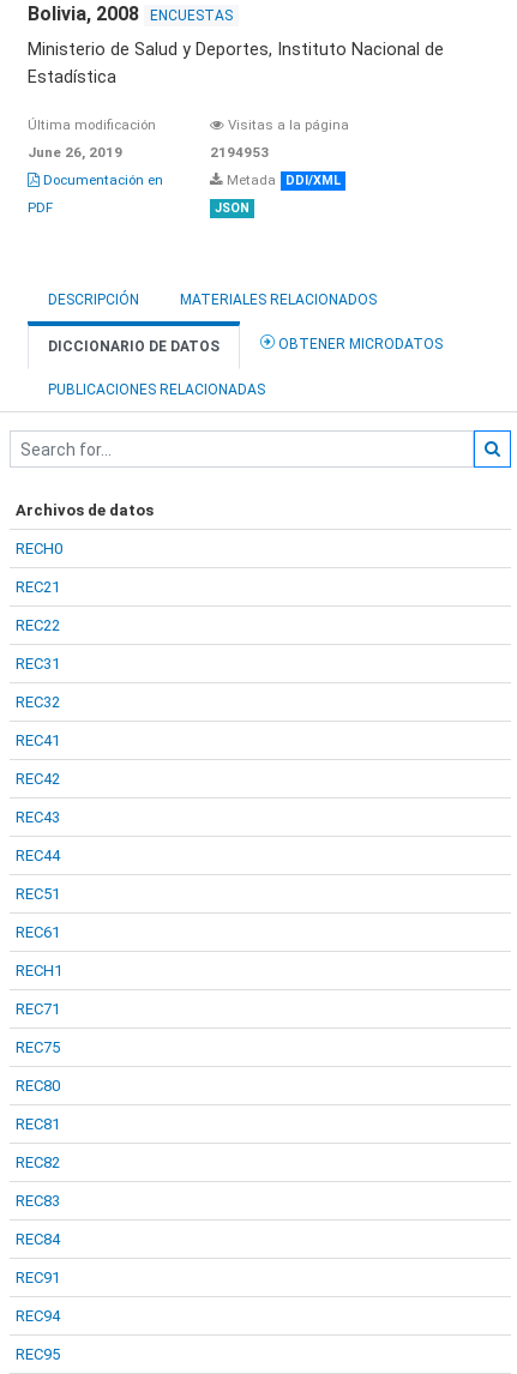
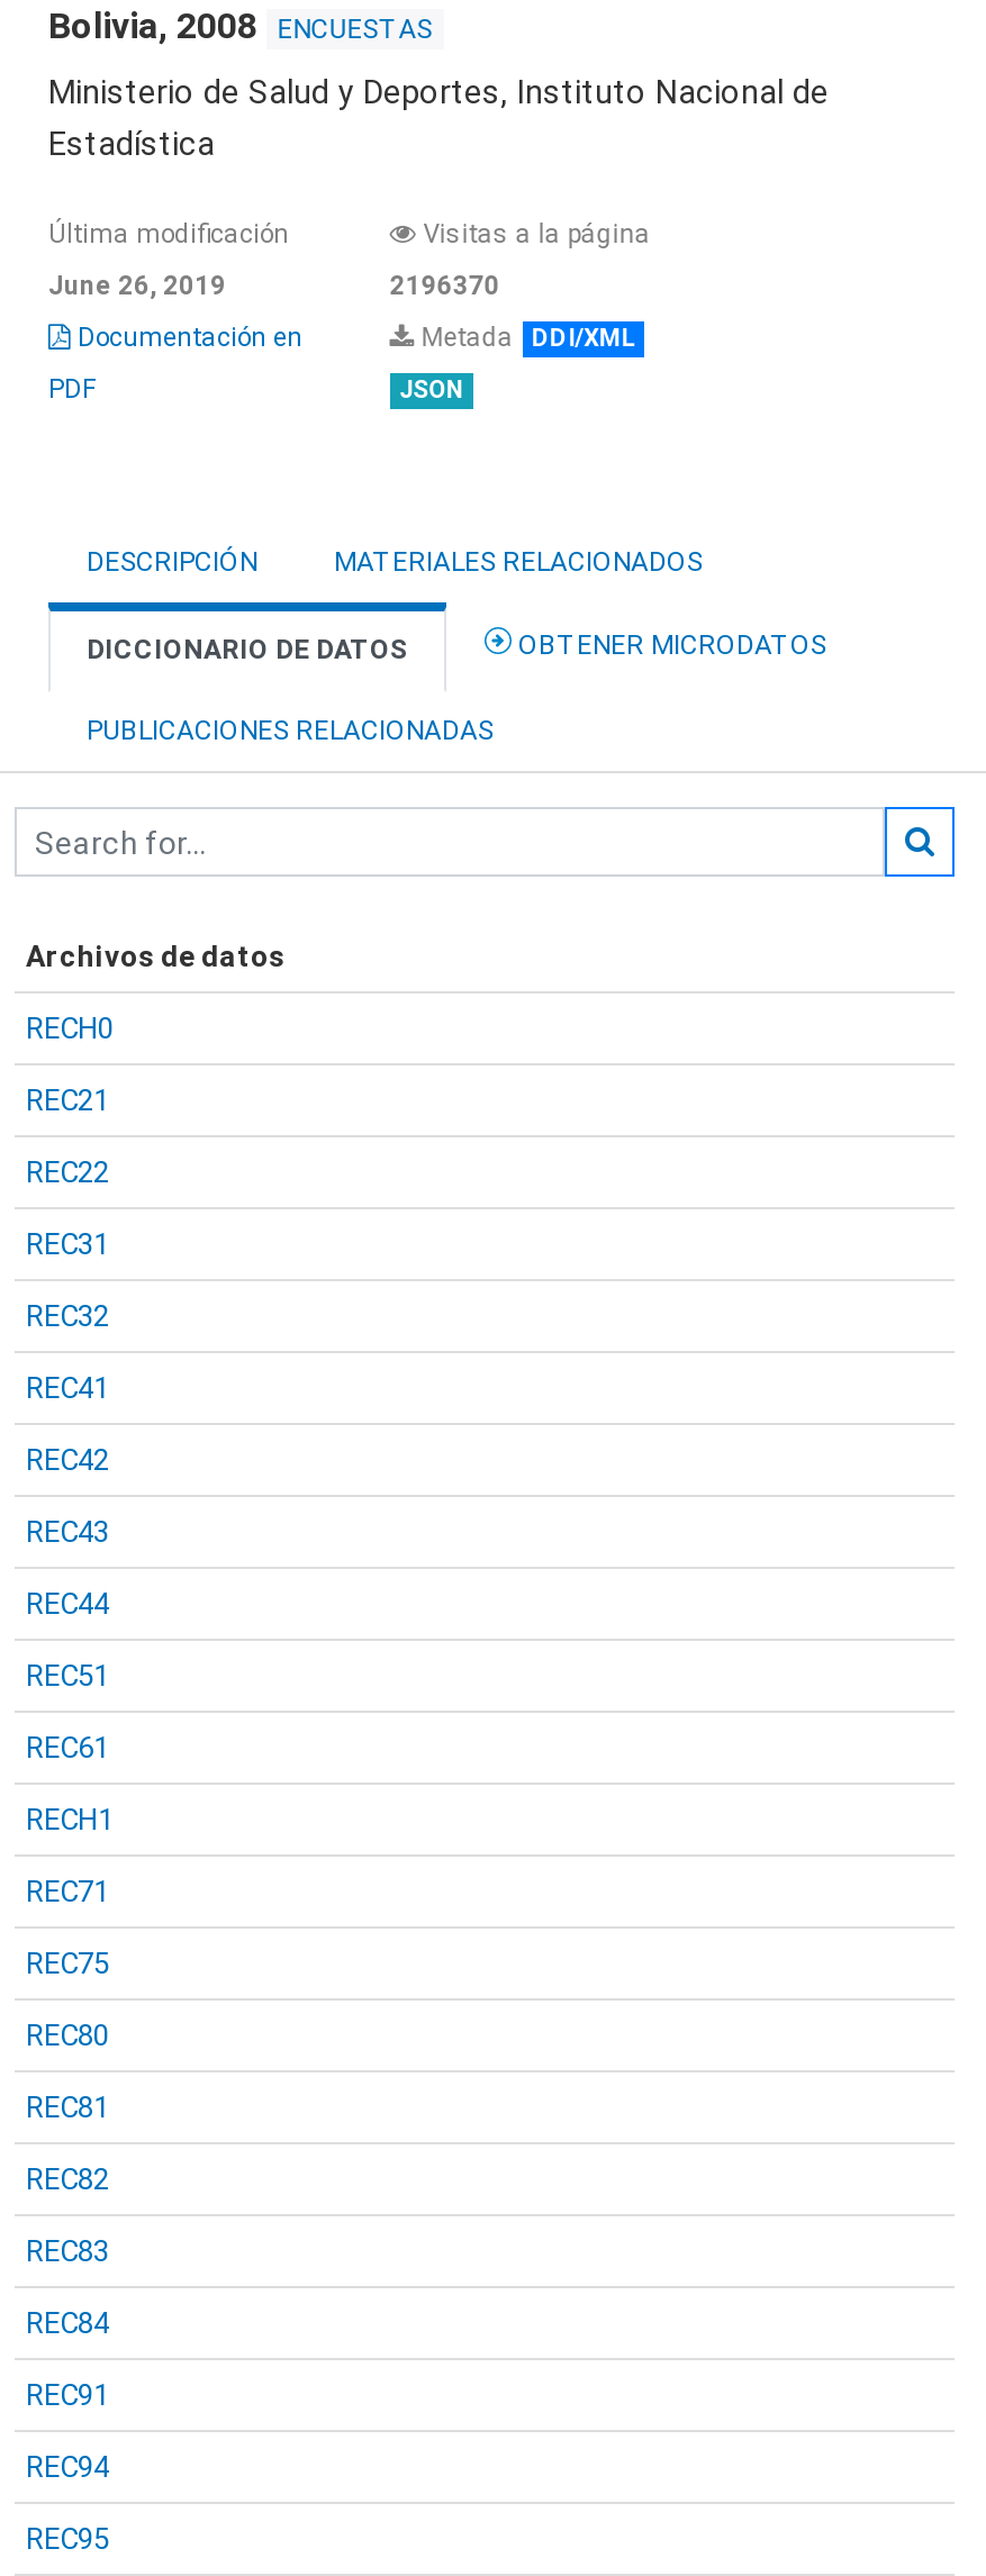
- 2194953
+ 2196370
